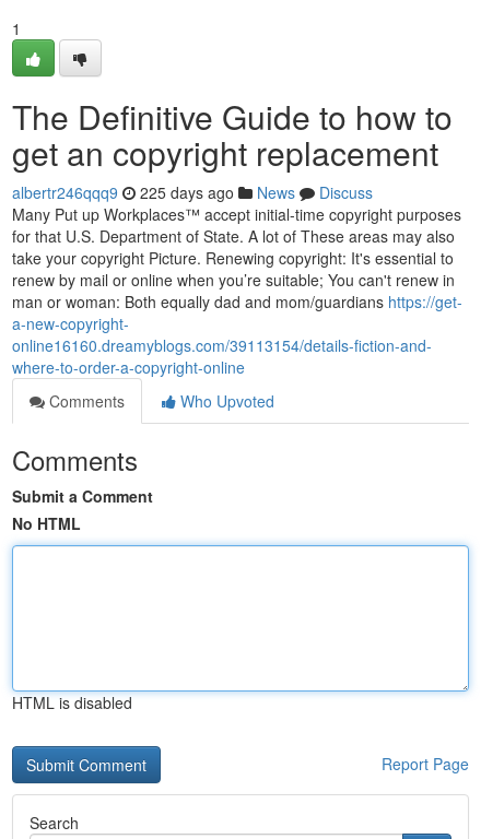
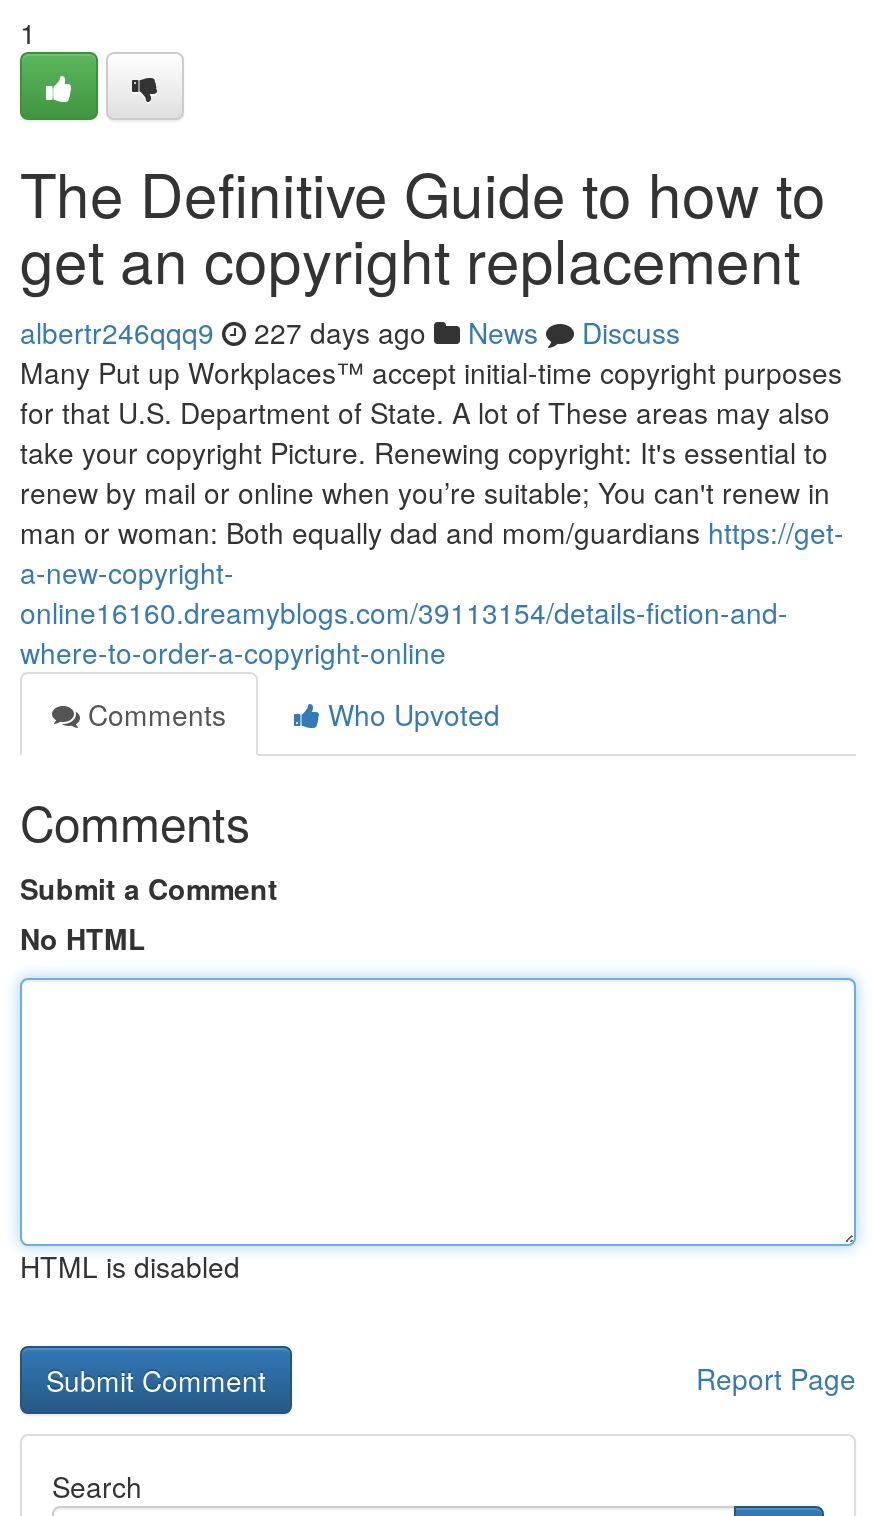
- albertr246qqq9 225 days ago News Discuss
+ albertr246qqq9 227 days ago News Discuss
